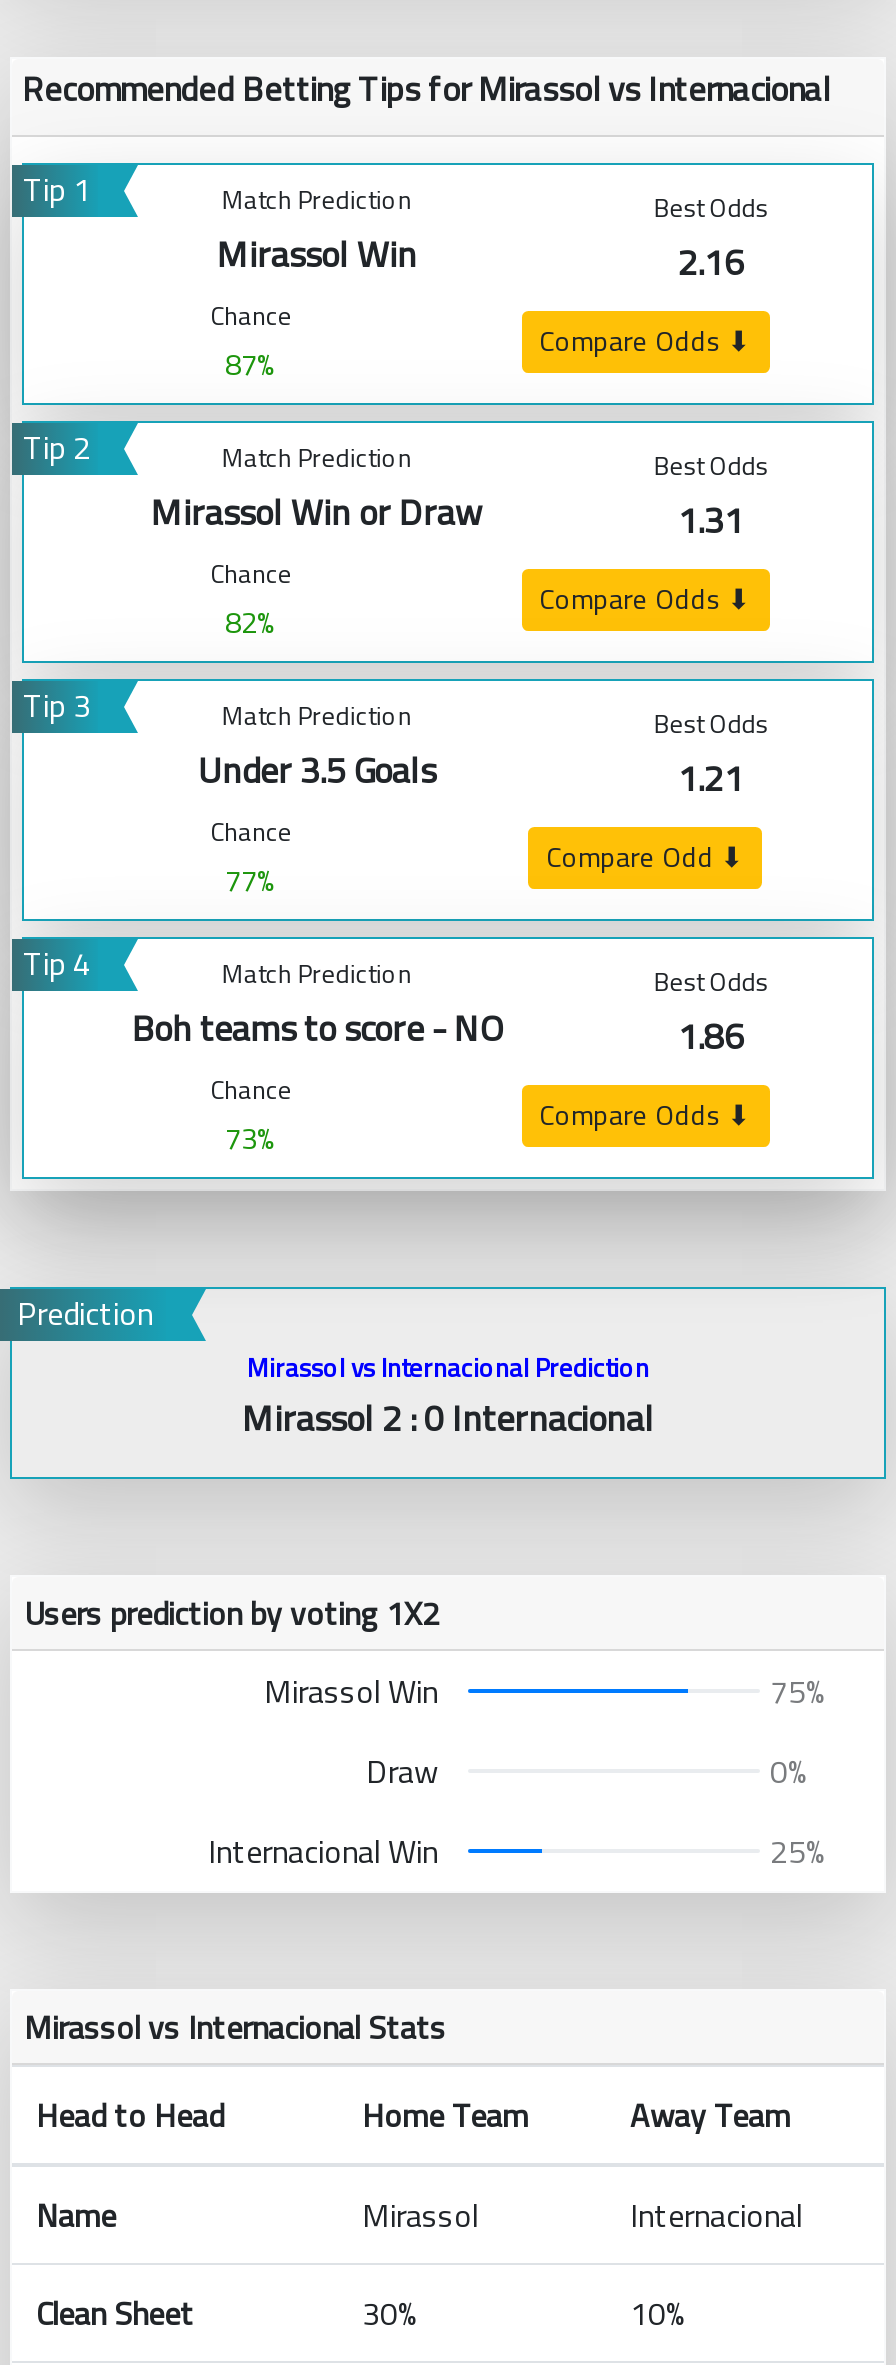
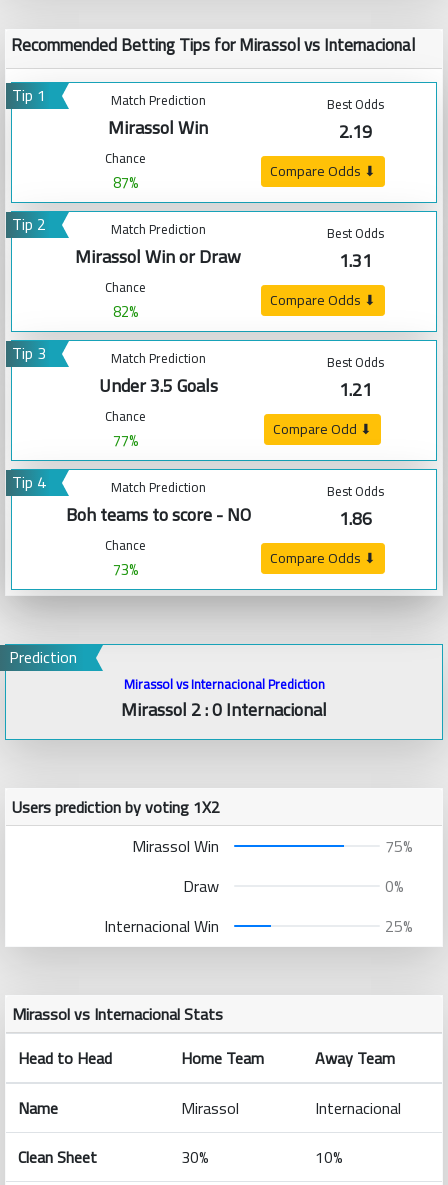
- 2.16
+ 2.19
